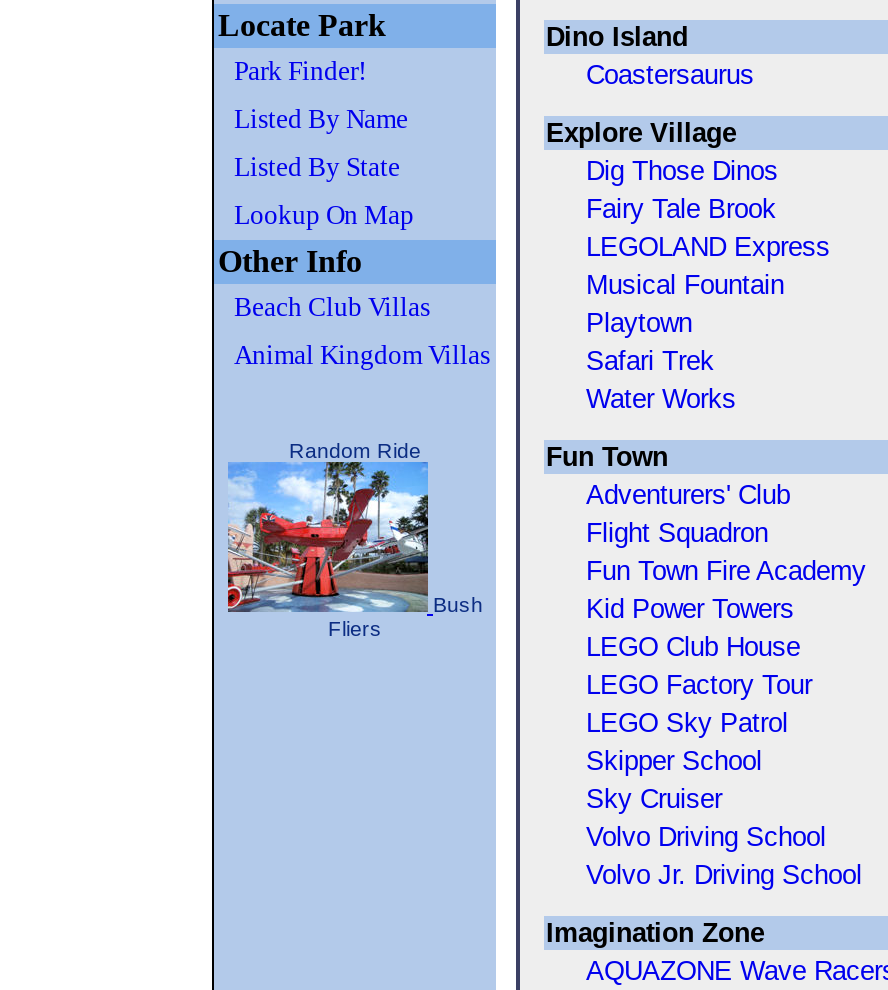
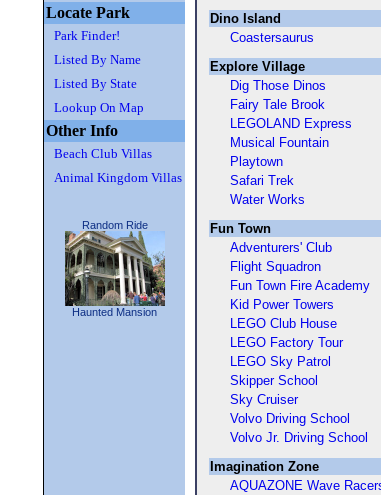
- [image]
- Bush
- Fliers
+ [image]
+ Haunted Mansion
